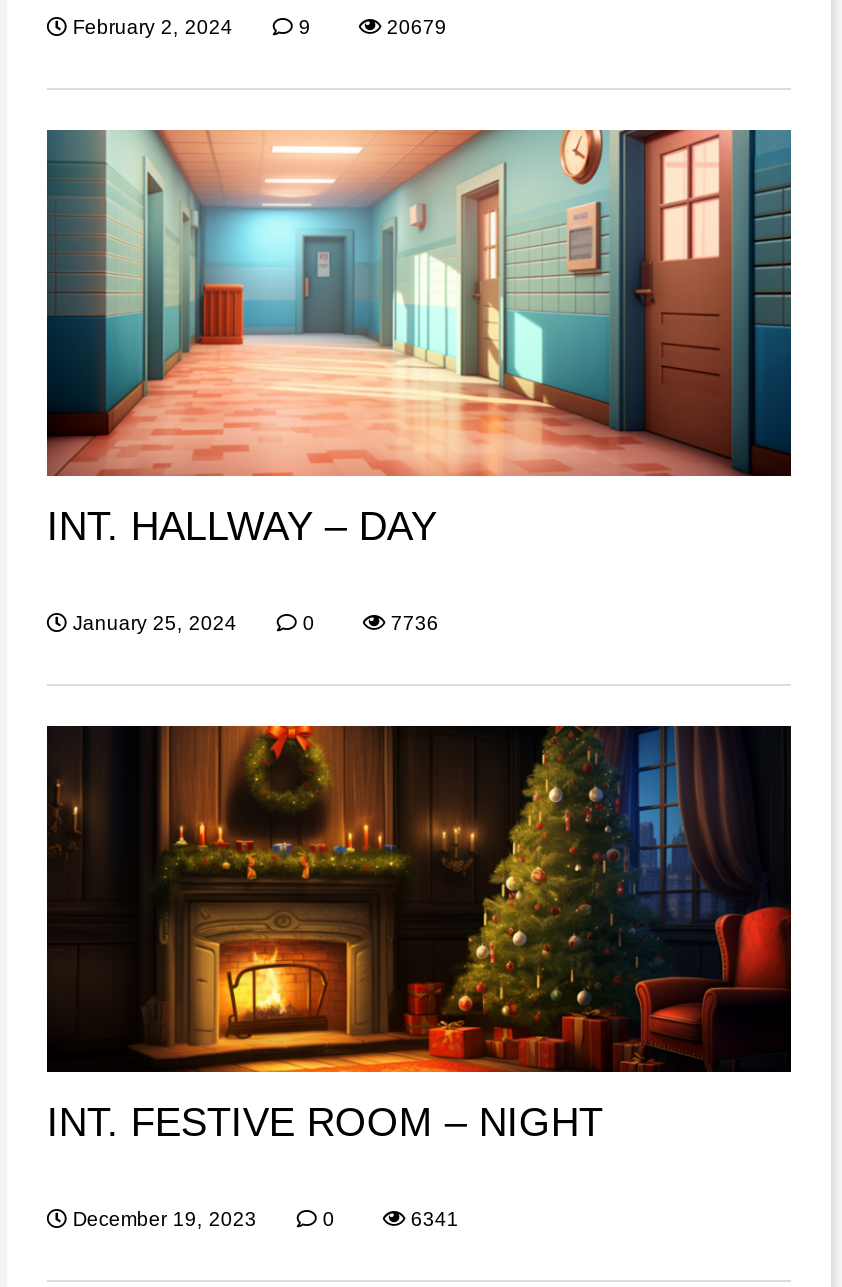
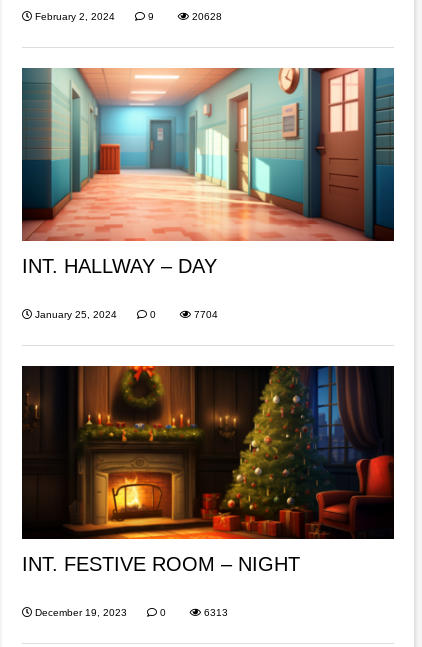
- 20679
+ 20628

- 7736
+ 7704

- 6341
+ 6313
